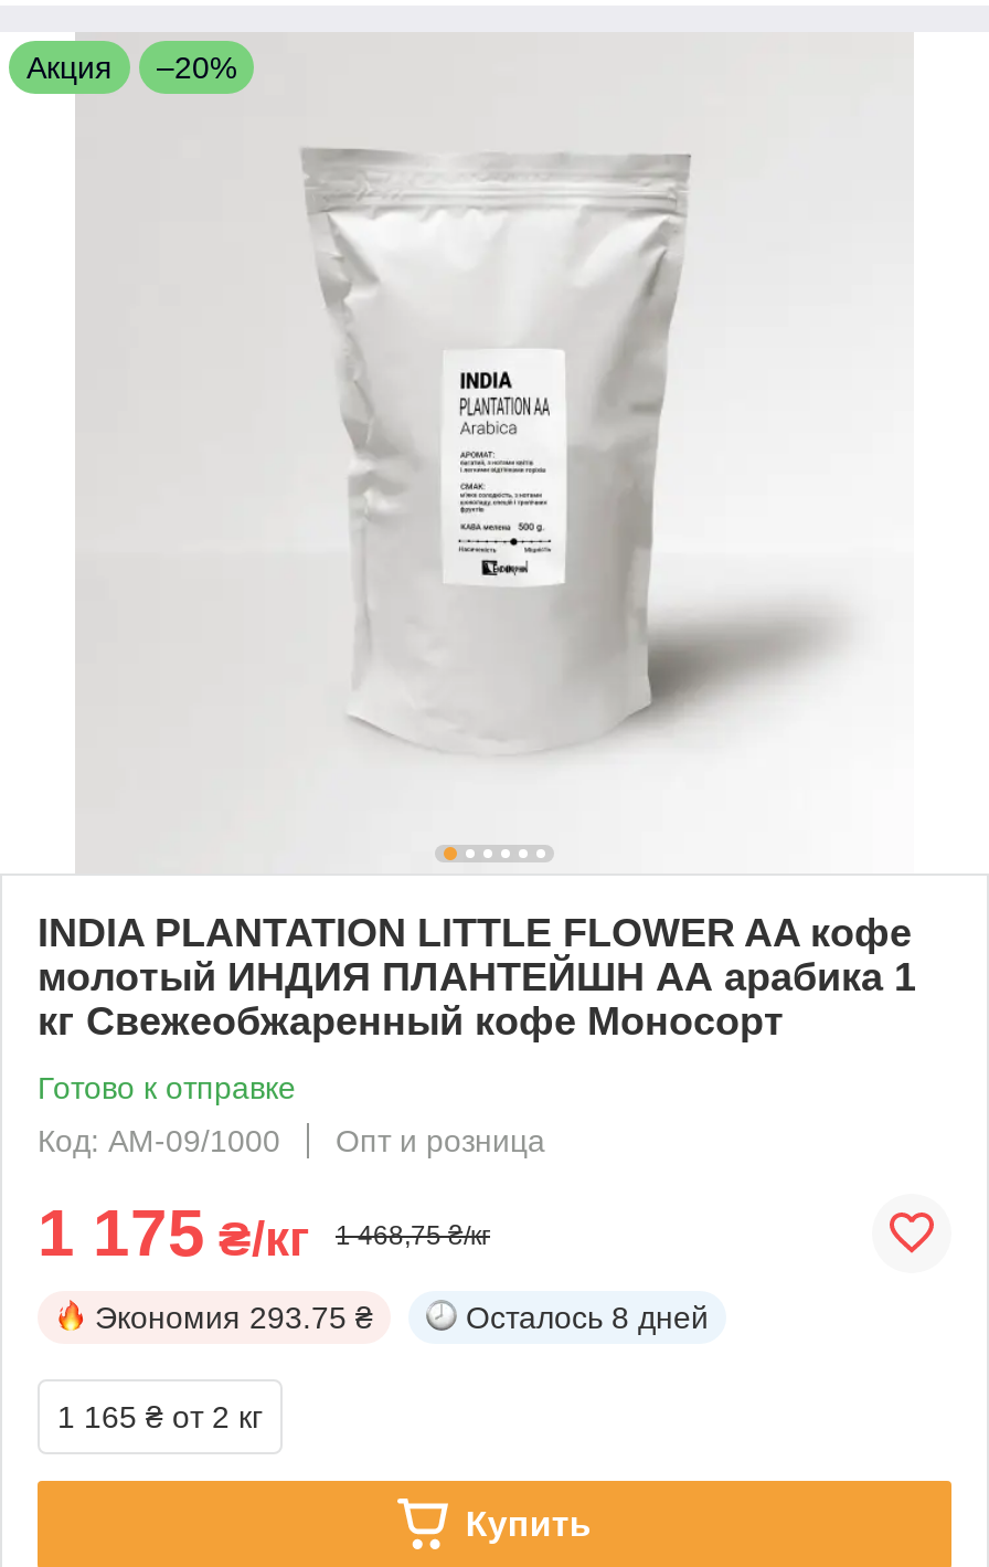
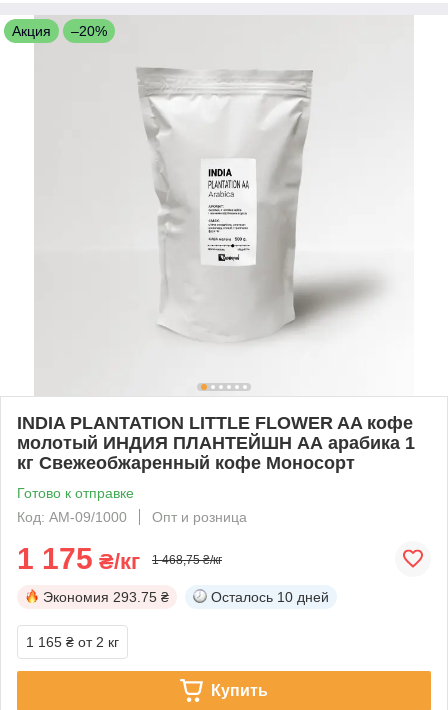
- Осталось 8 дней
+ Осталось 10 дней
